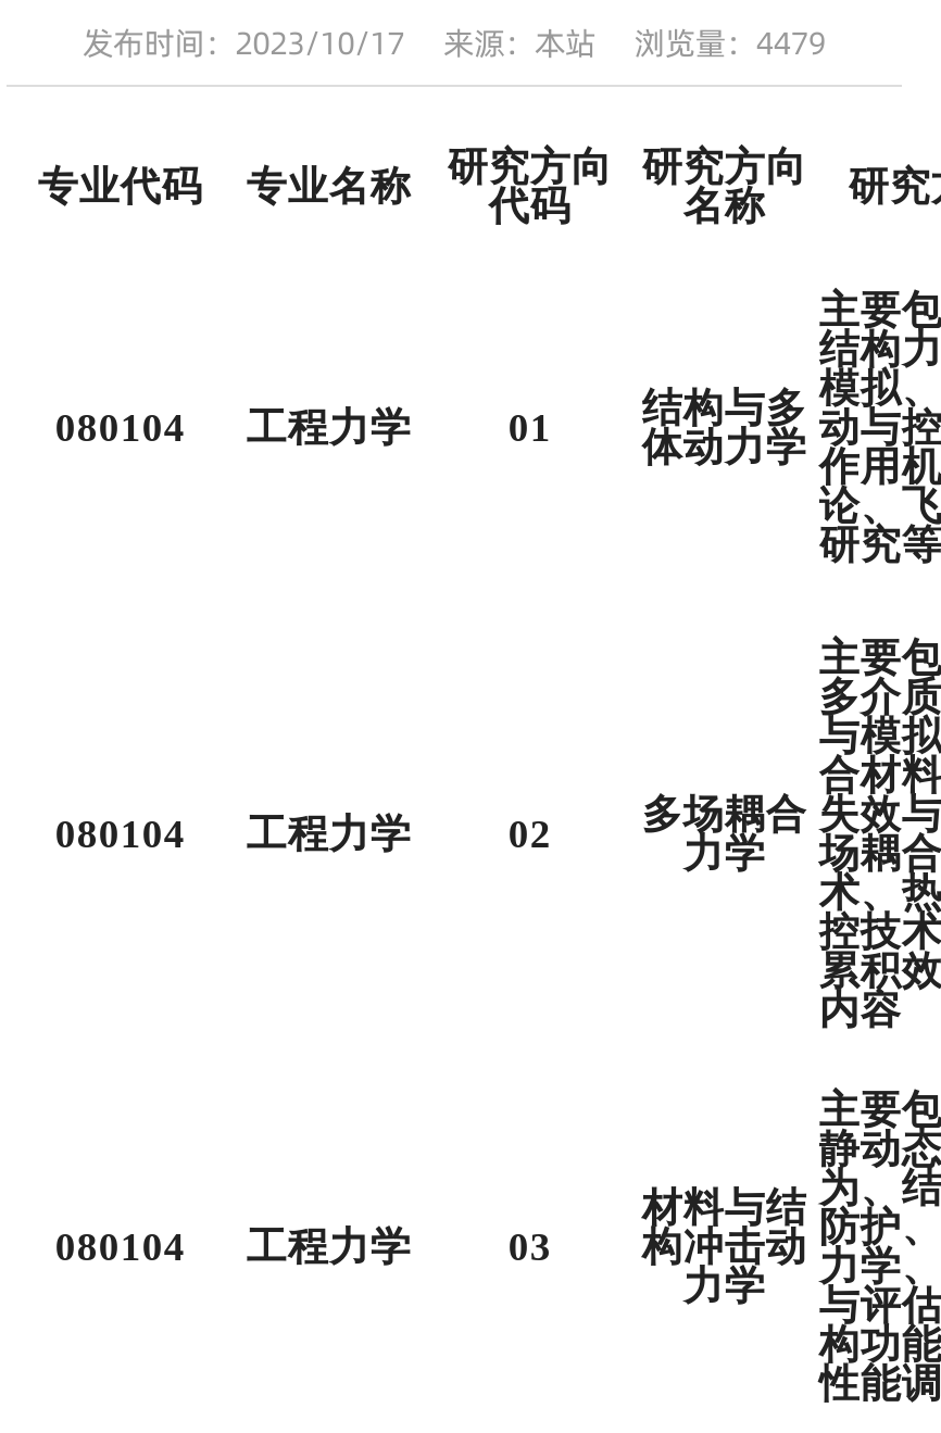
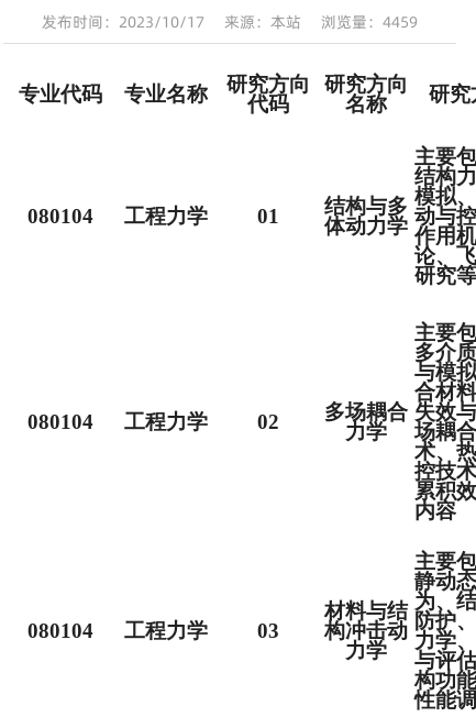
- 发布时间：2023/10/17 来源：本站 浏览量：4479
+ 发布时间：2023/10/17 来源：本站 浏览量：4459
